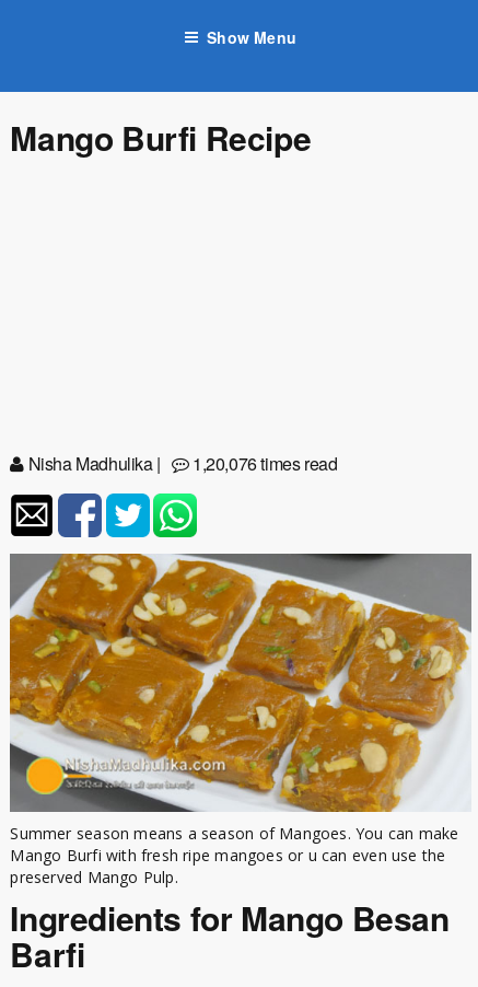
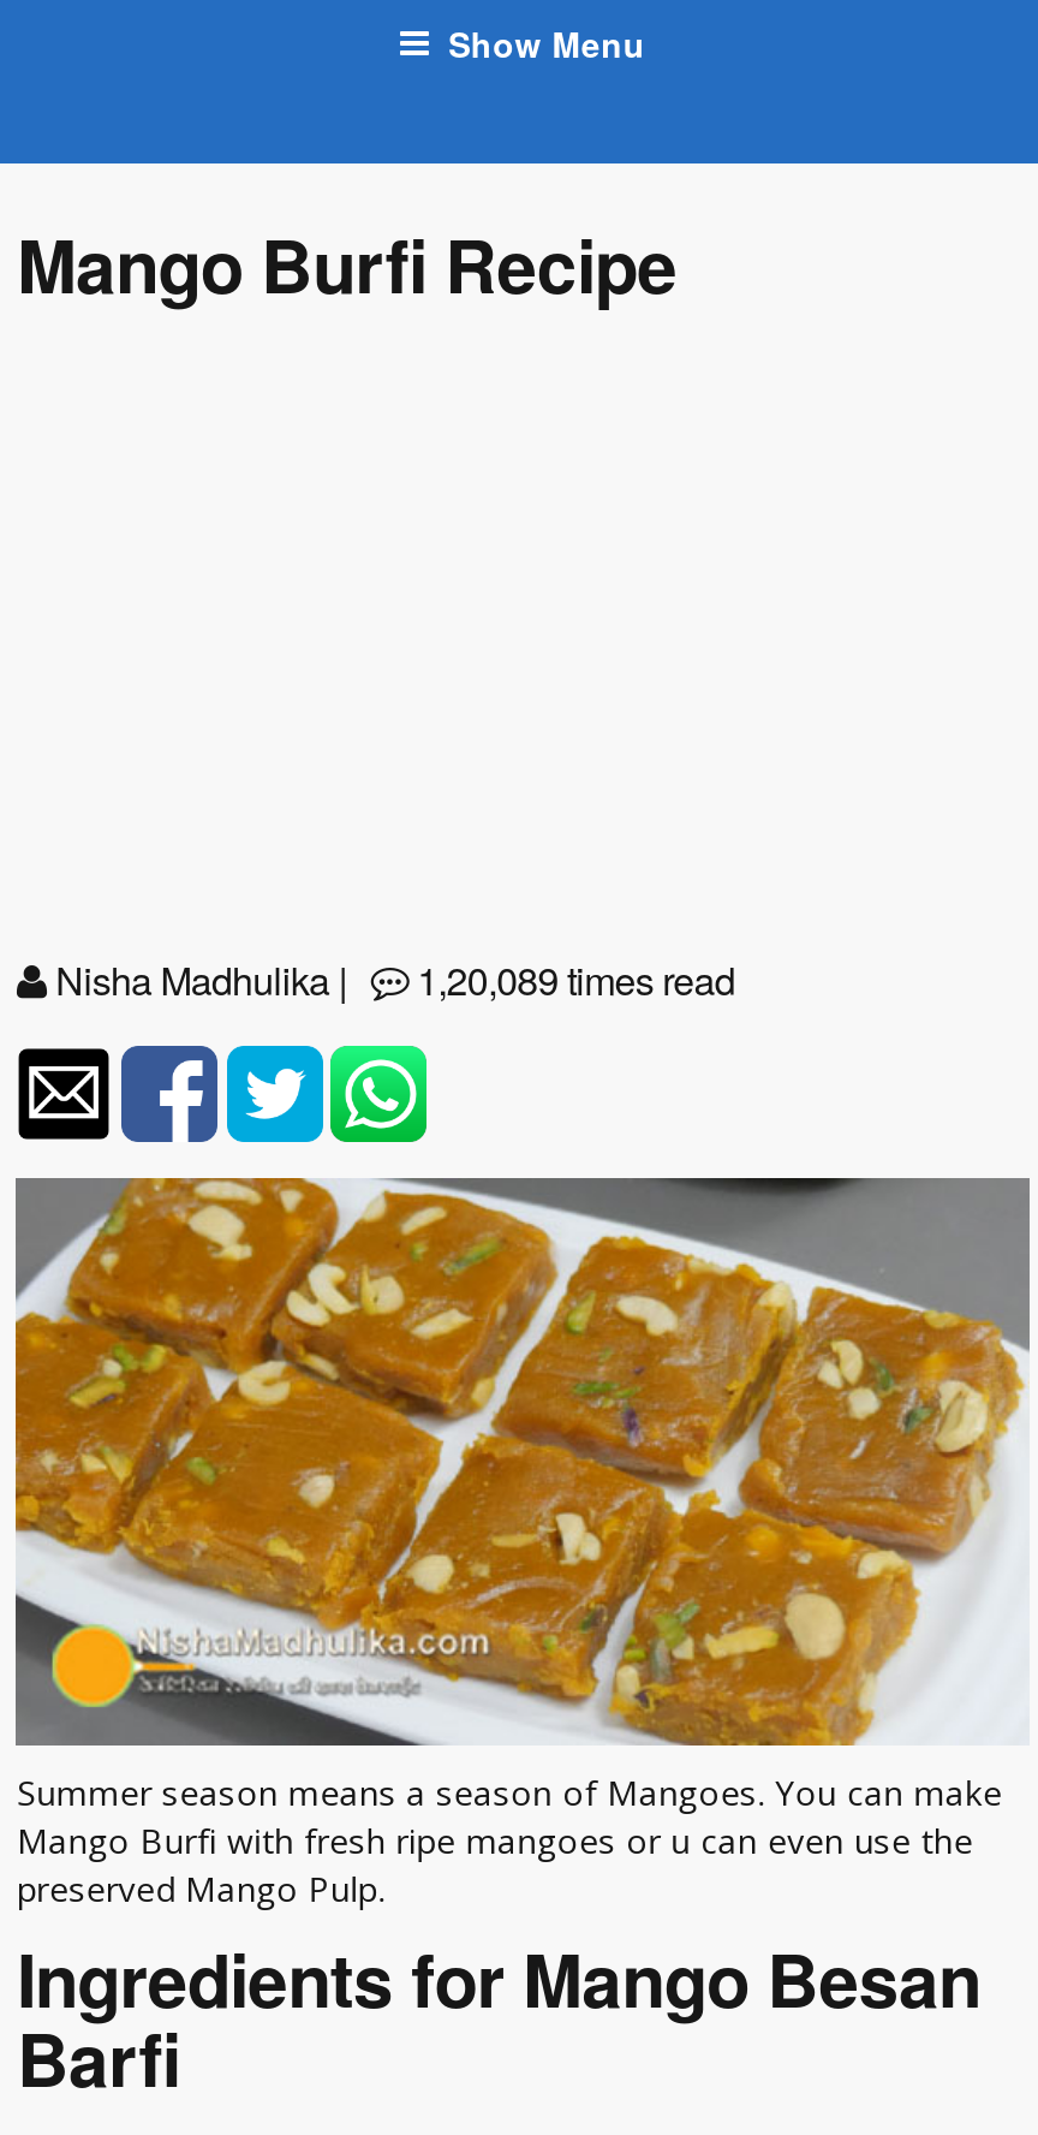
- 1,20,076 times read
+ 1,20,089 times read
